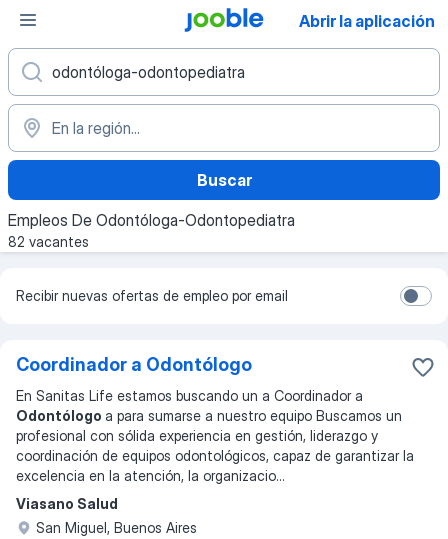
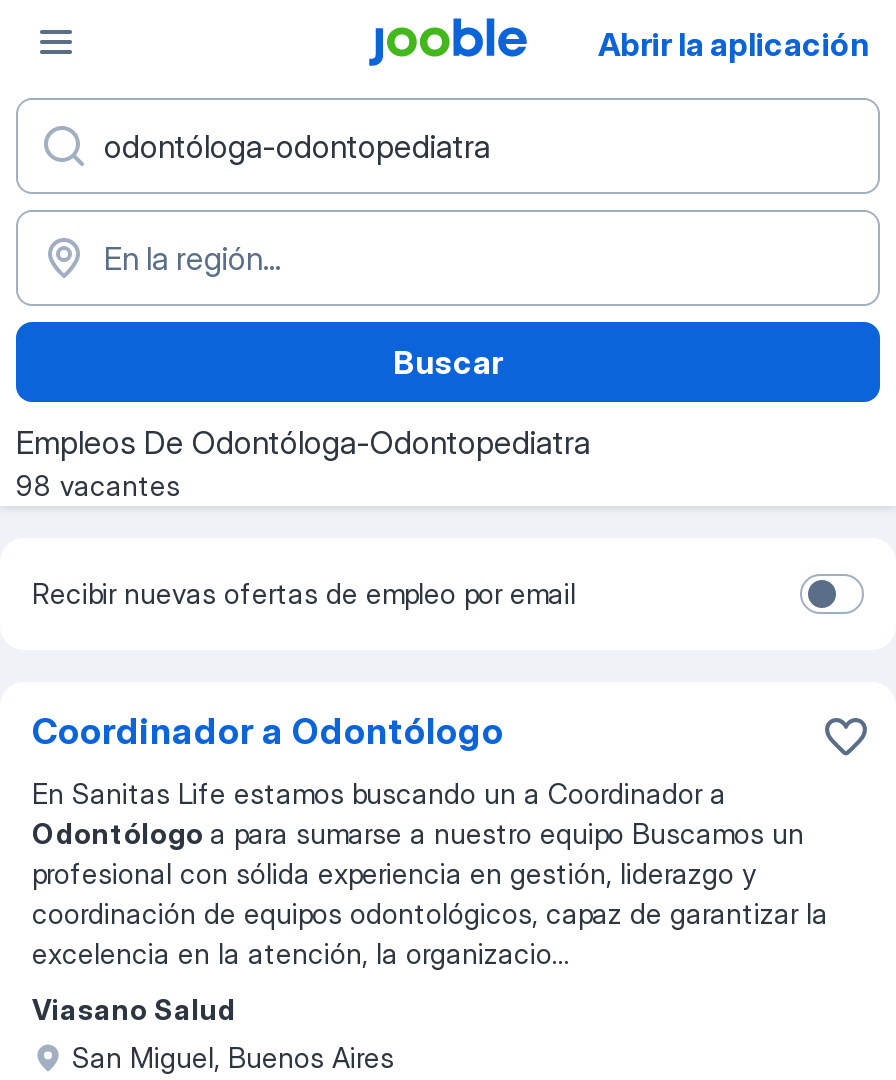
- 82 vacantes
+ 98 vacantes
